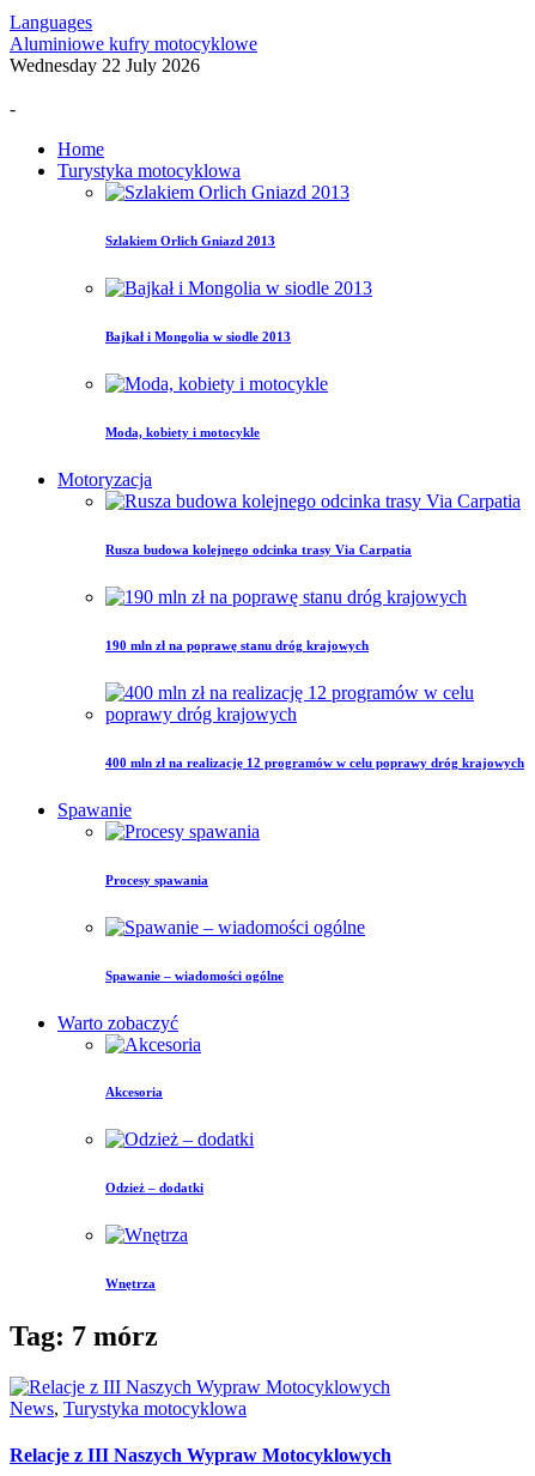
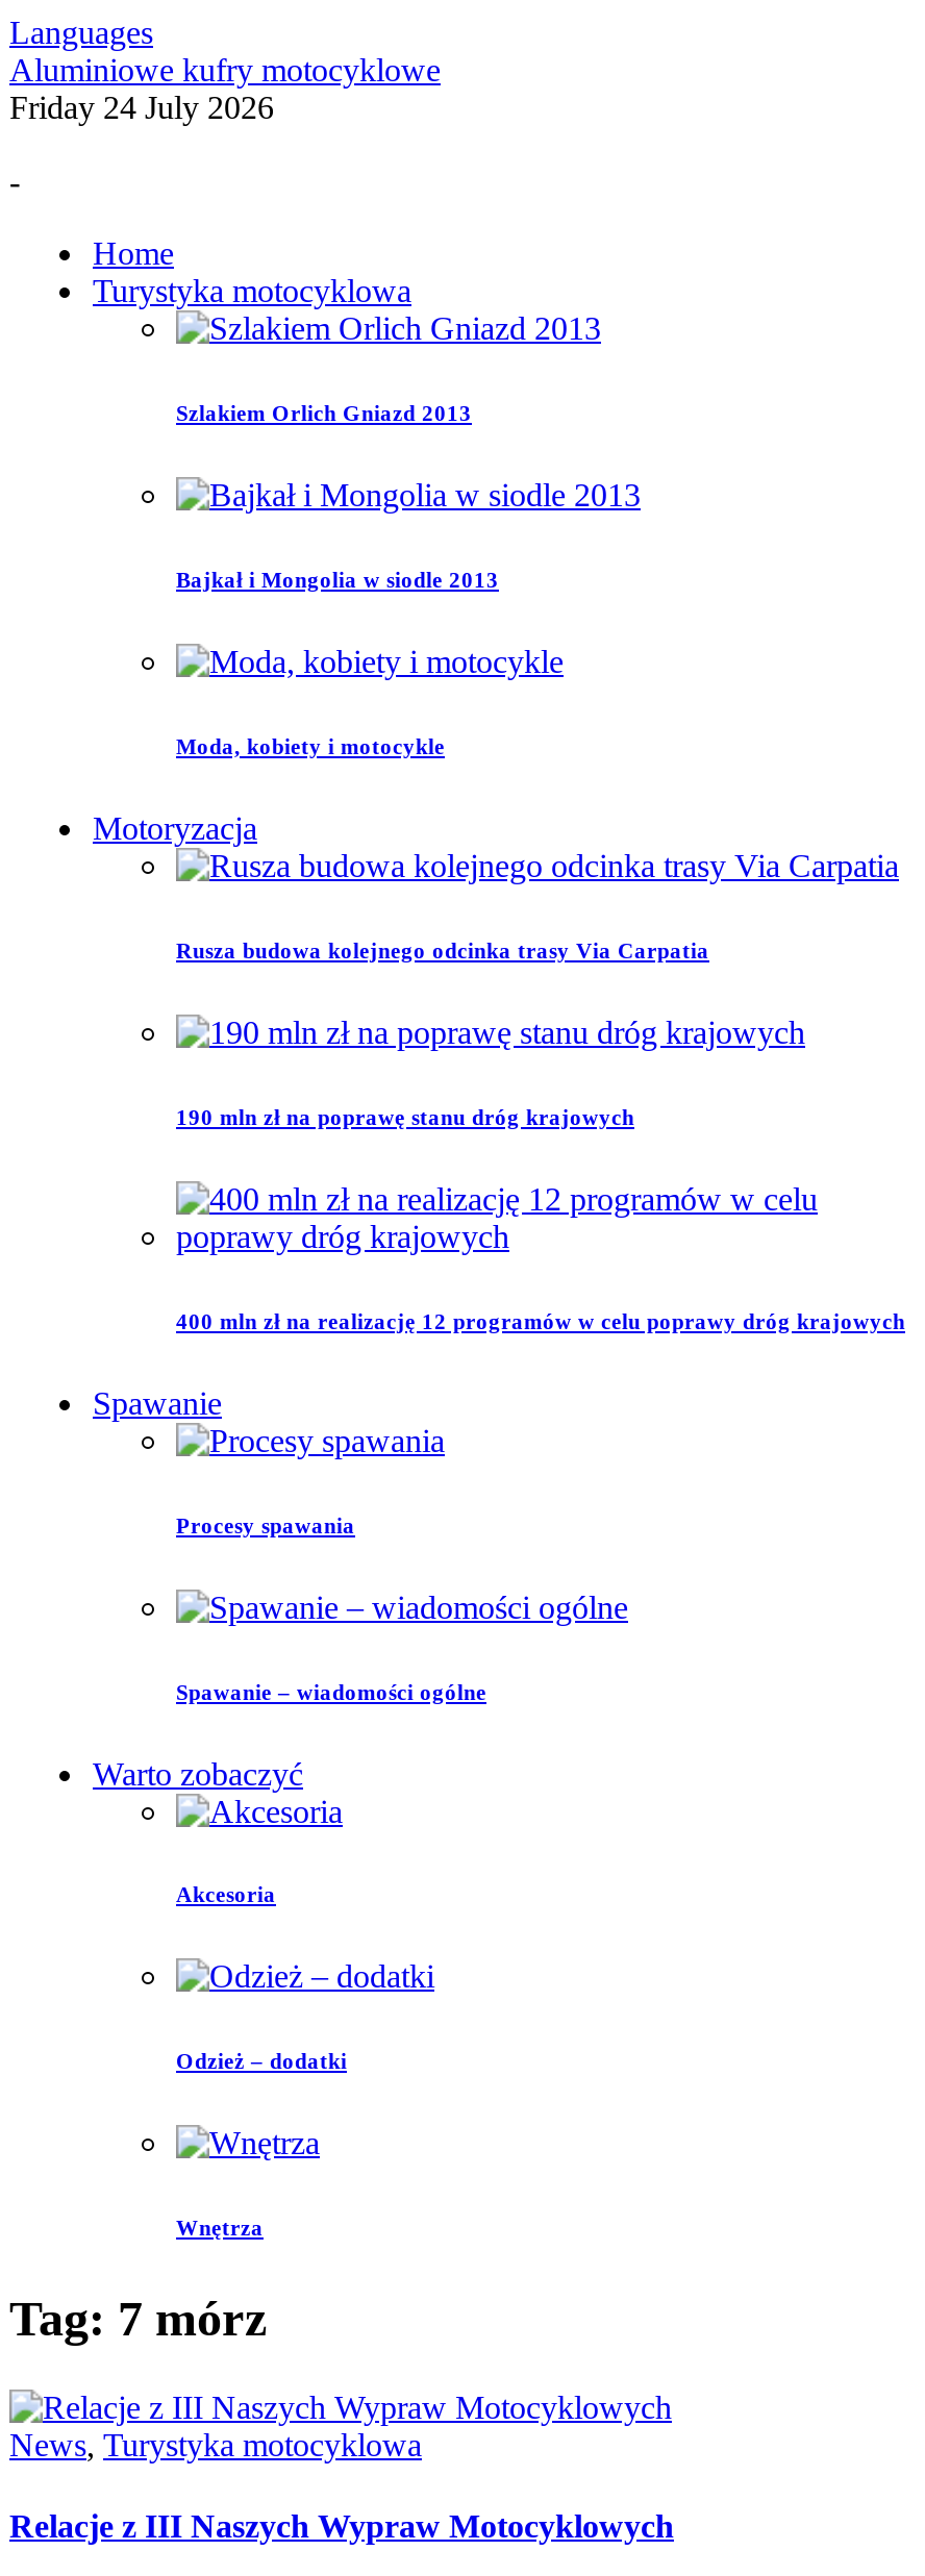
- Wednesday 22 July 2026
+ Friday 24 July 2026
